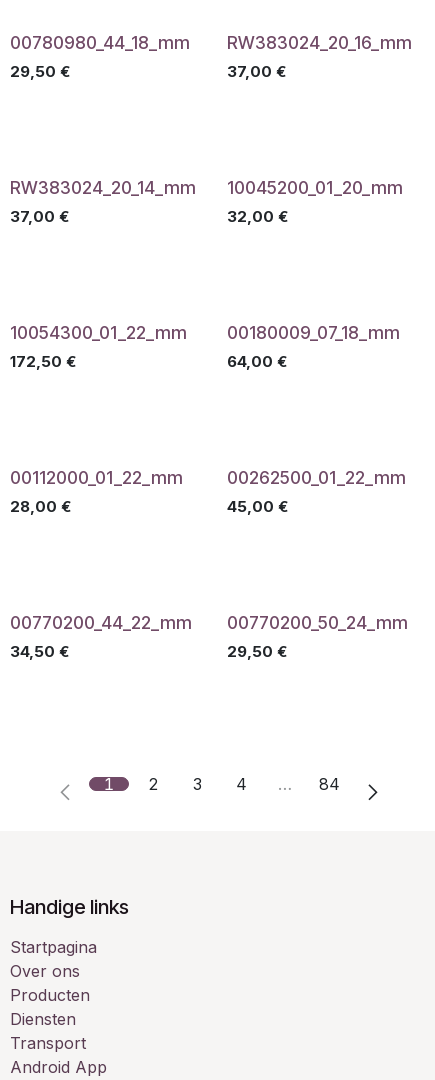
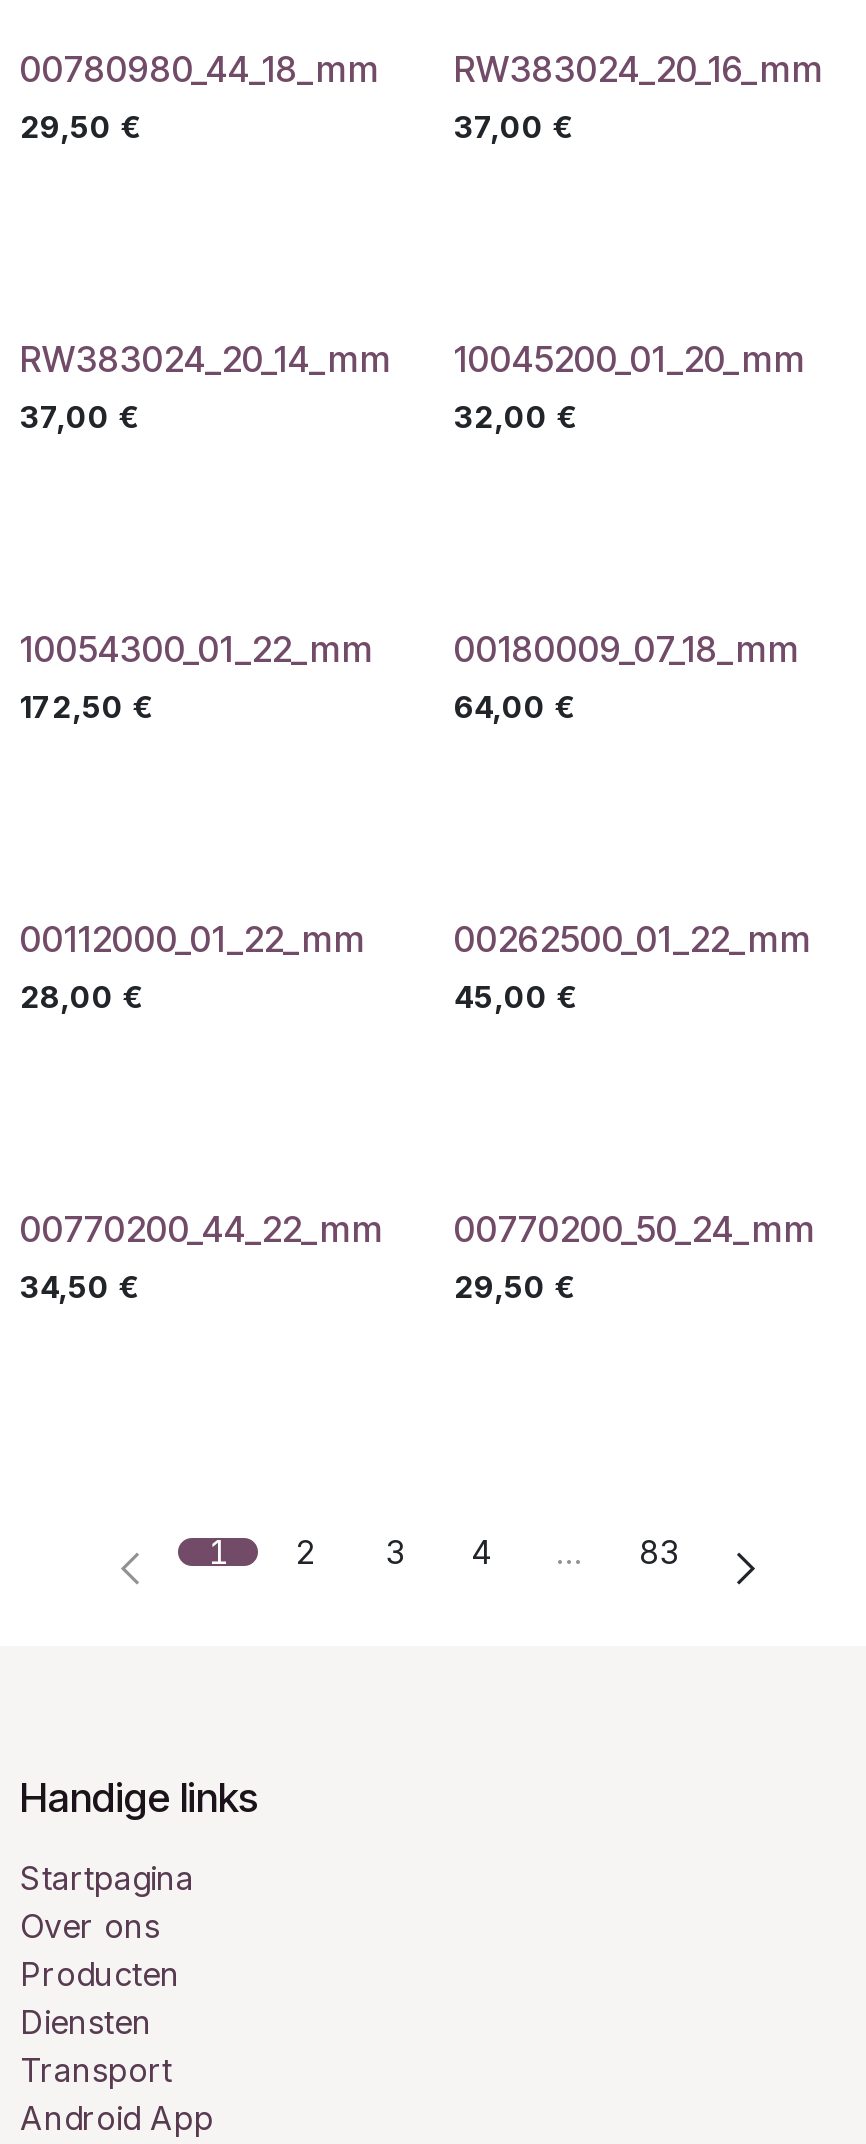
- 84
+ 83
